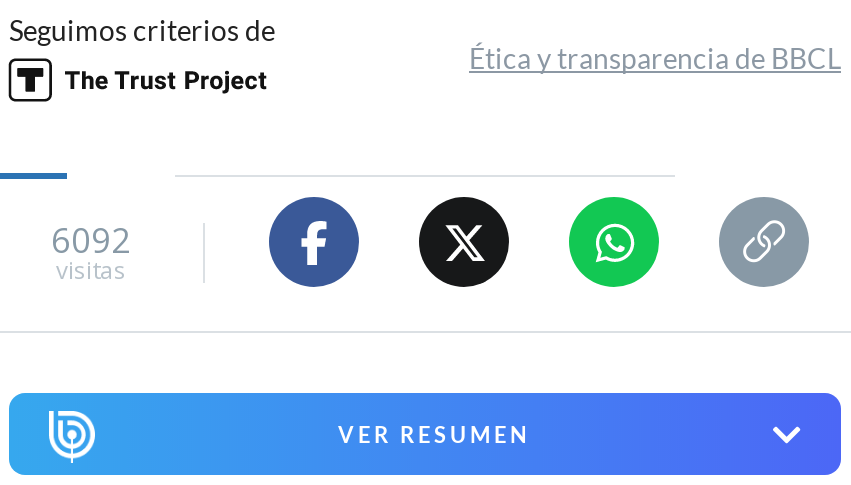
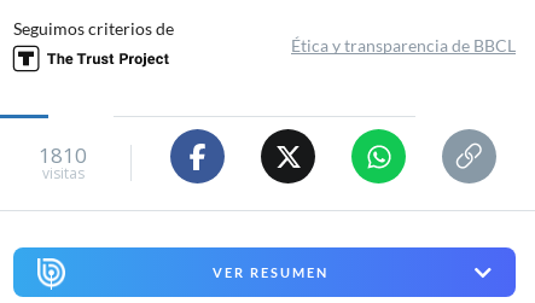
- 6092
+ 1810
